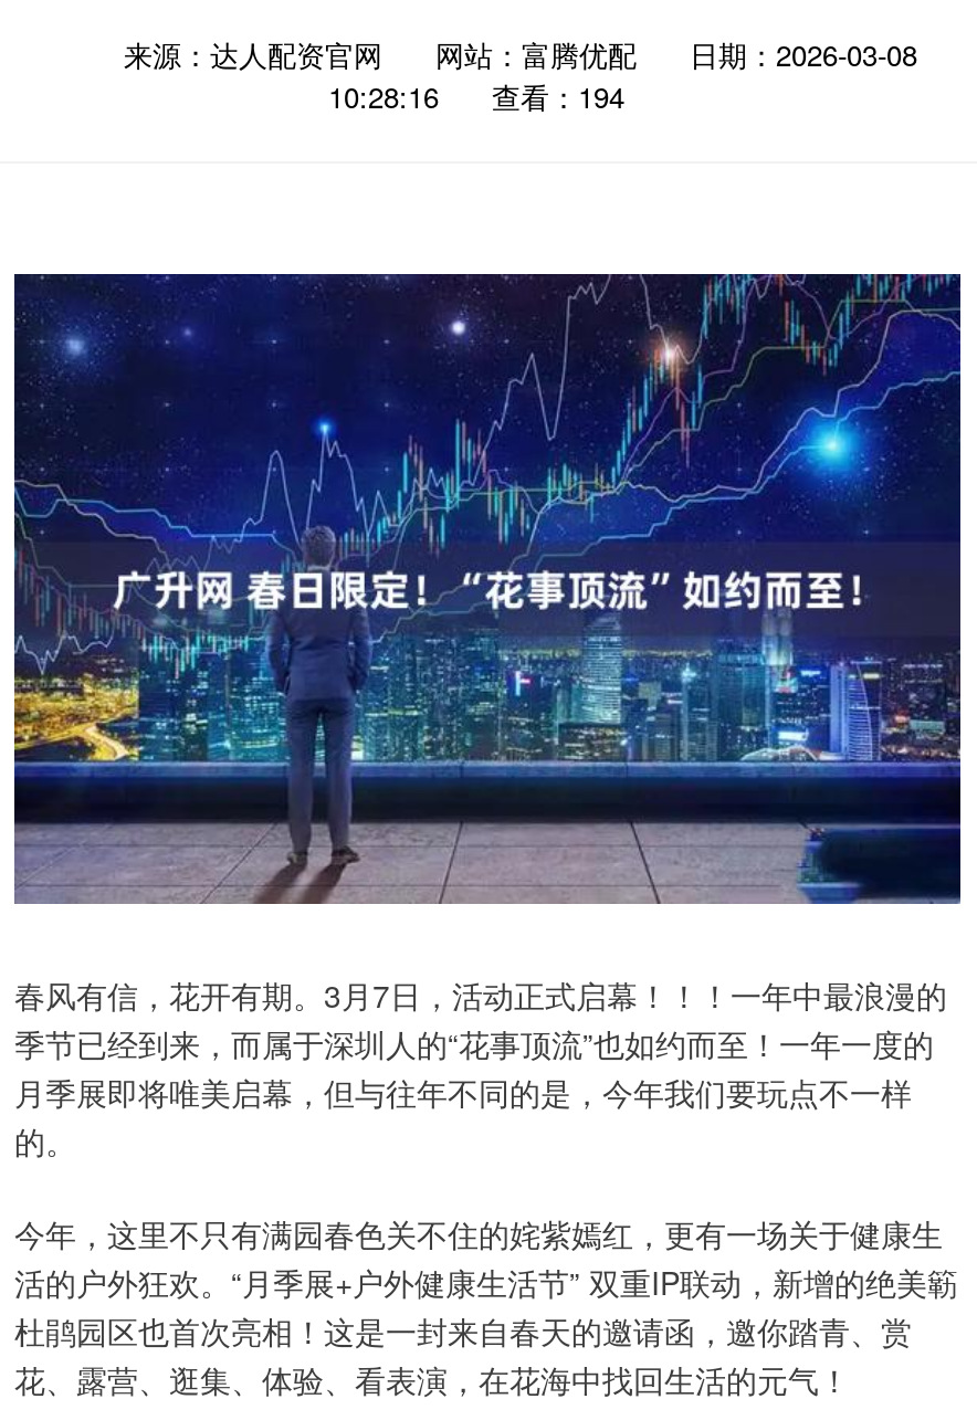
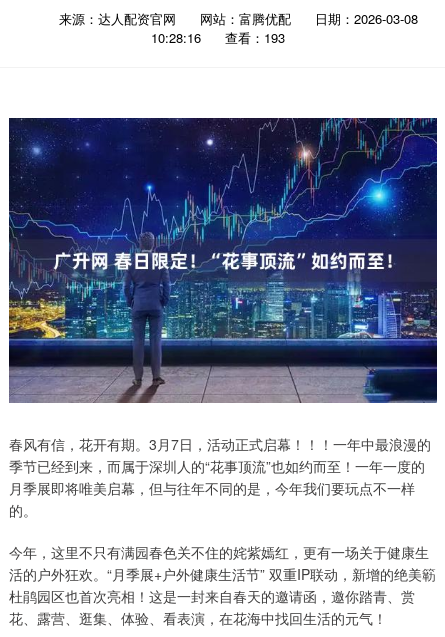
- 10:28:16 查看：194
+ 10:28:16 查看：193
